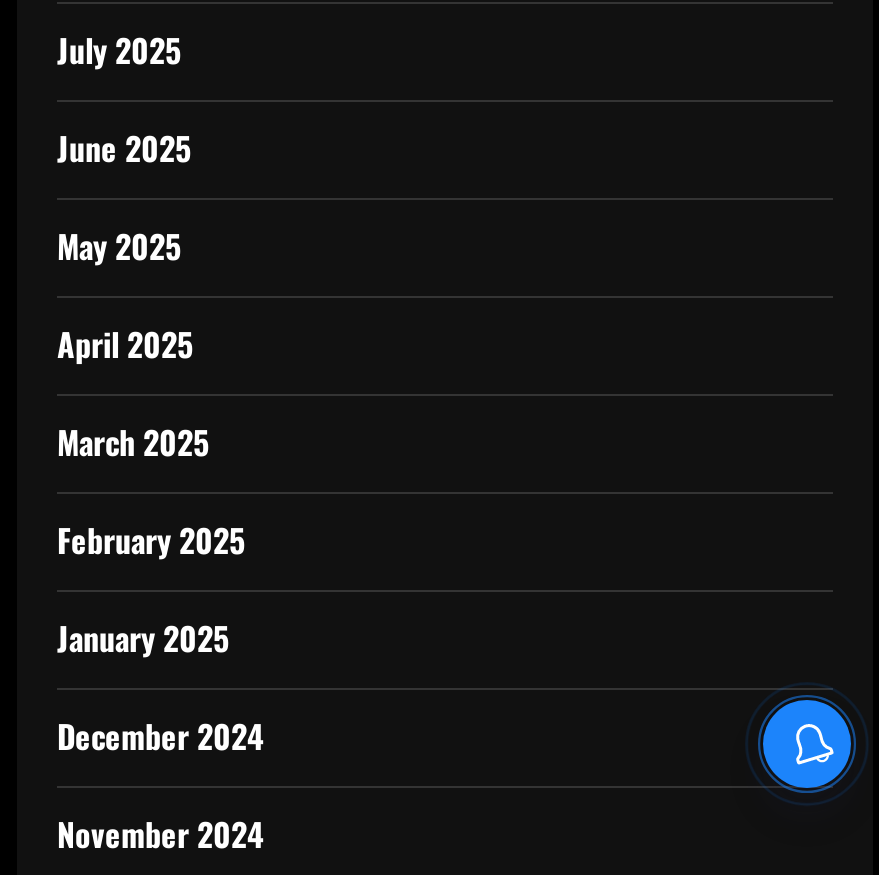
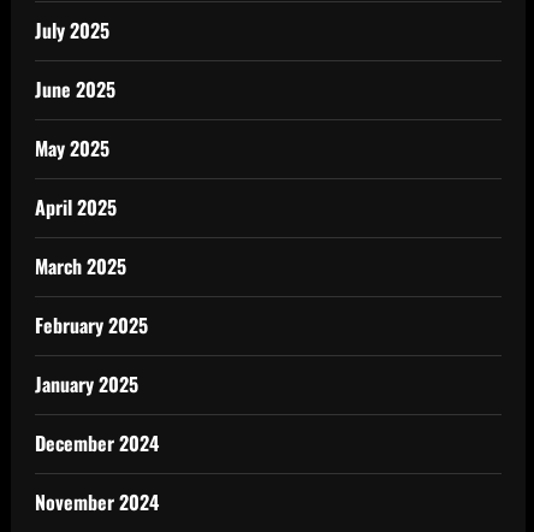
- [image]
